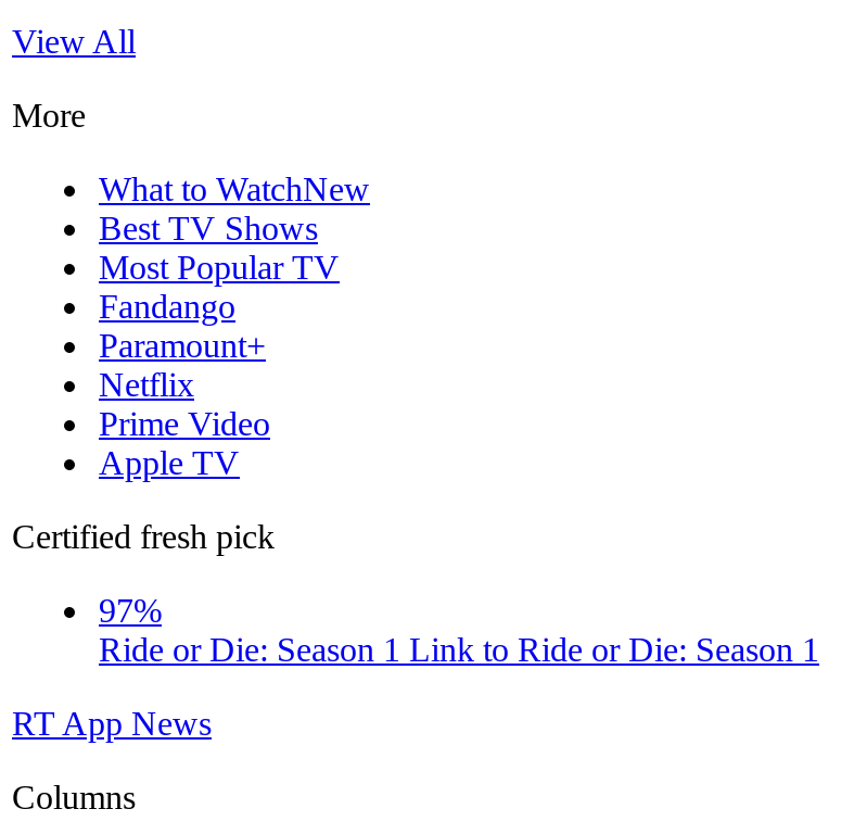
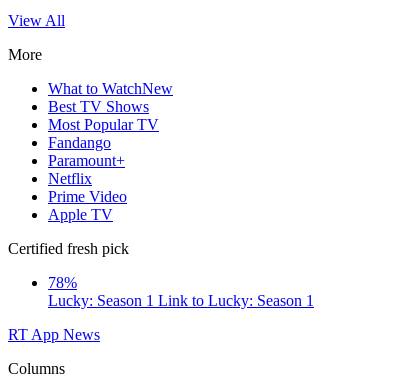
- 97%
- Ride or Die: Season 1 Link to Ride or Die: Season 1
+ 78%
+ Lucky: Season 1 Link to Lucky: Season 1
